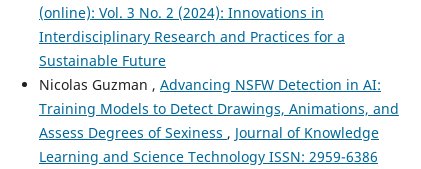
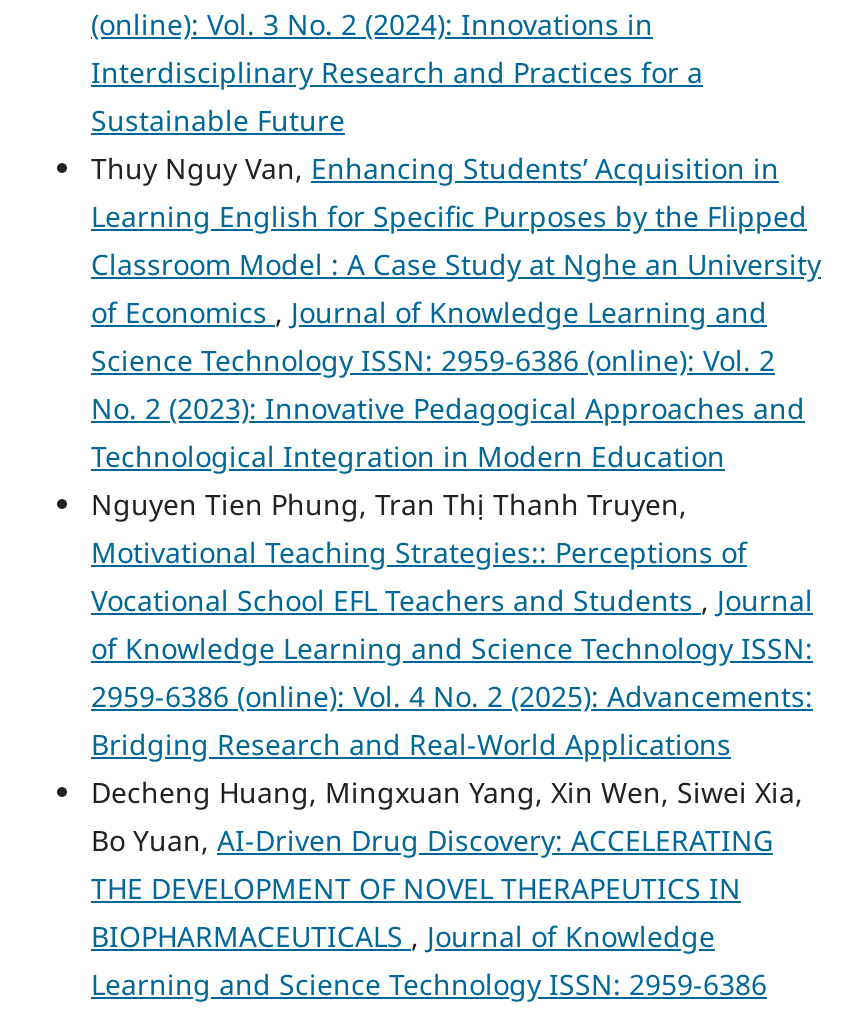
- Nicolas Guzman , Advancing NSFW Detection in AI:
- Training Models to Detect Drawings, Animations, and
- Assess Degrees of Sexiness, Journal of Knowledge
+ Thuy Nguy Van, Enhancing Students’ Acquisition in
+ Learning English for Specific Purposes by the Flipped
+ Classroom Model : A Case Study at Nghe an University
+ of Economics, Journal of Knowledge Learning and
+ Science Technology ISSN: 2959-6386 (online): Vol. 2
+ No. 2 (2023): Innovative Pedagogical Approaches and
+ Technological Integration in Modern Education
+ Nguyen Tien Phung, Tran Thị Thanh Truyen,
+ Motivational Teaching Strategies:: Perceptions of
+ Vocational School EFL Teachers and Students, Journal
+ of Knowledge Learning and Science Technology ISSN:
+ 2959-6386 (online): Vol. 4 No. 2 (2025): Advancements:
+ Bridging Research and Real-World Applications
+ Decheng Huang, Mingxuan Yang, Xin Wen, Siwei Xia,
+ Bo Yuan, AI-Driven Drug Discovery: ACCELERATING
+ THE DEVELOPMENT OF NOVEL THERAPEUTICS IN
+ BIOPHARMACEUTICALS, Journal of Knowledge
